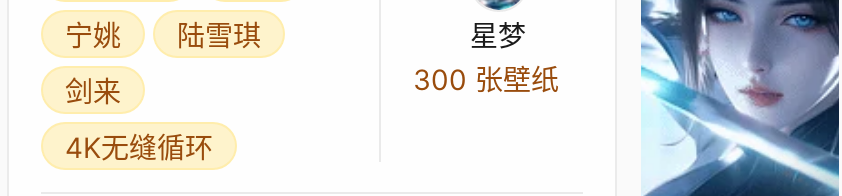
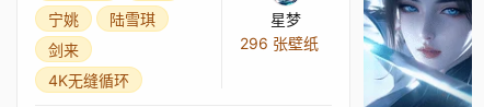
- 300 张壁纸
+ 296 张壁纸
